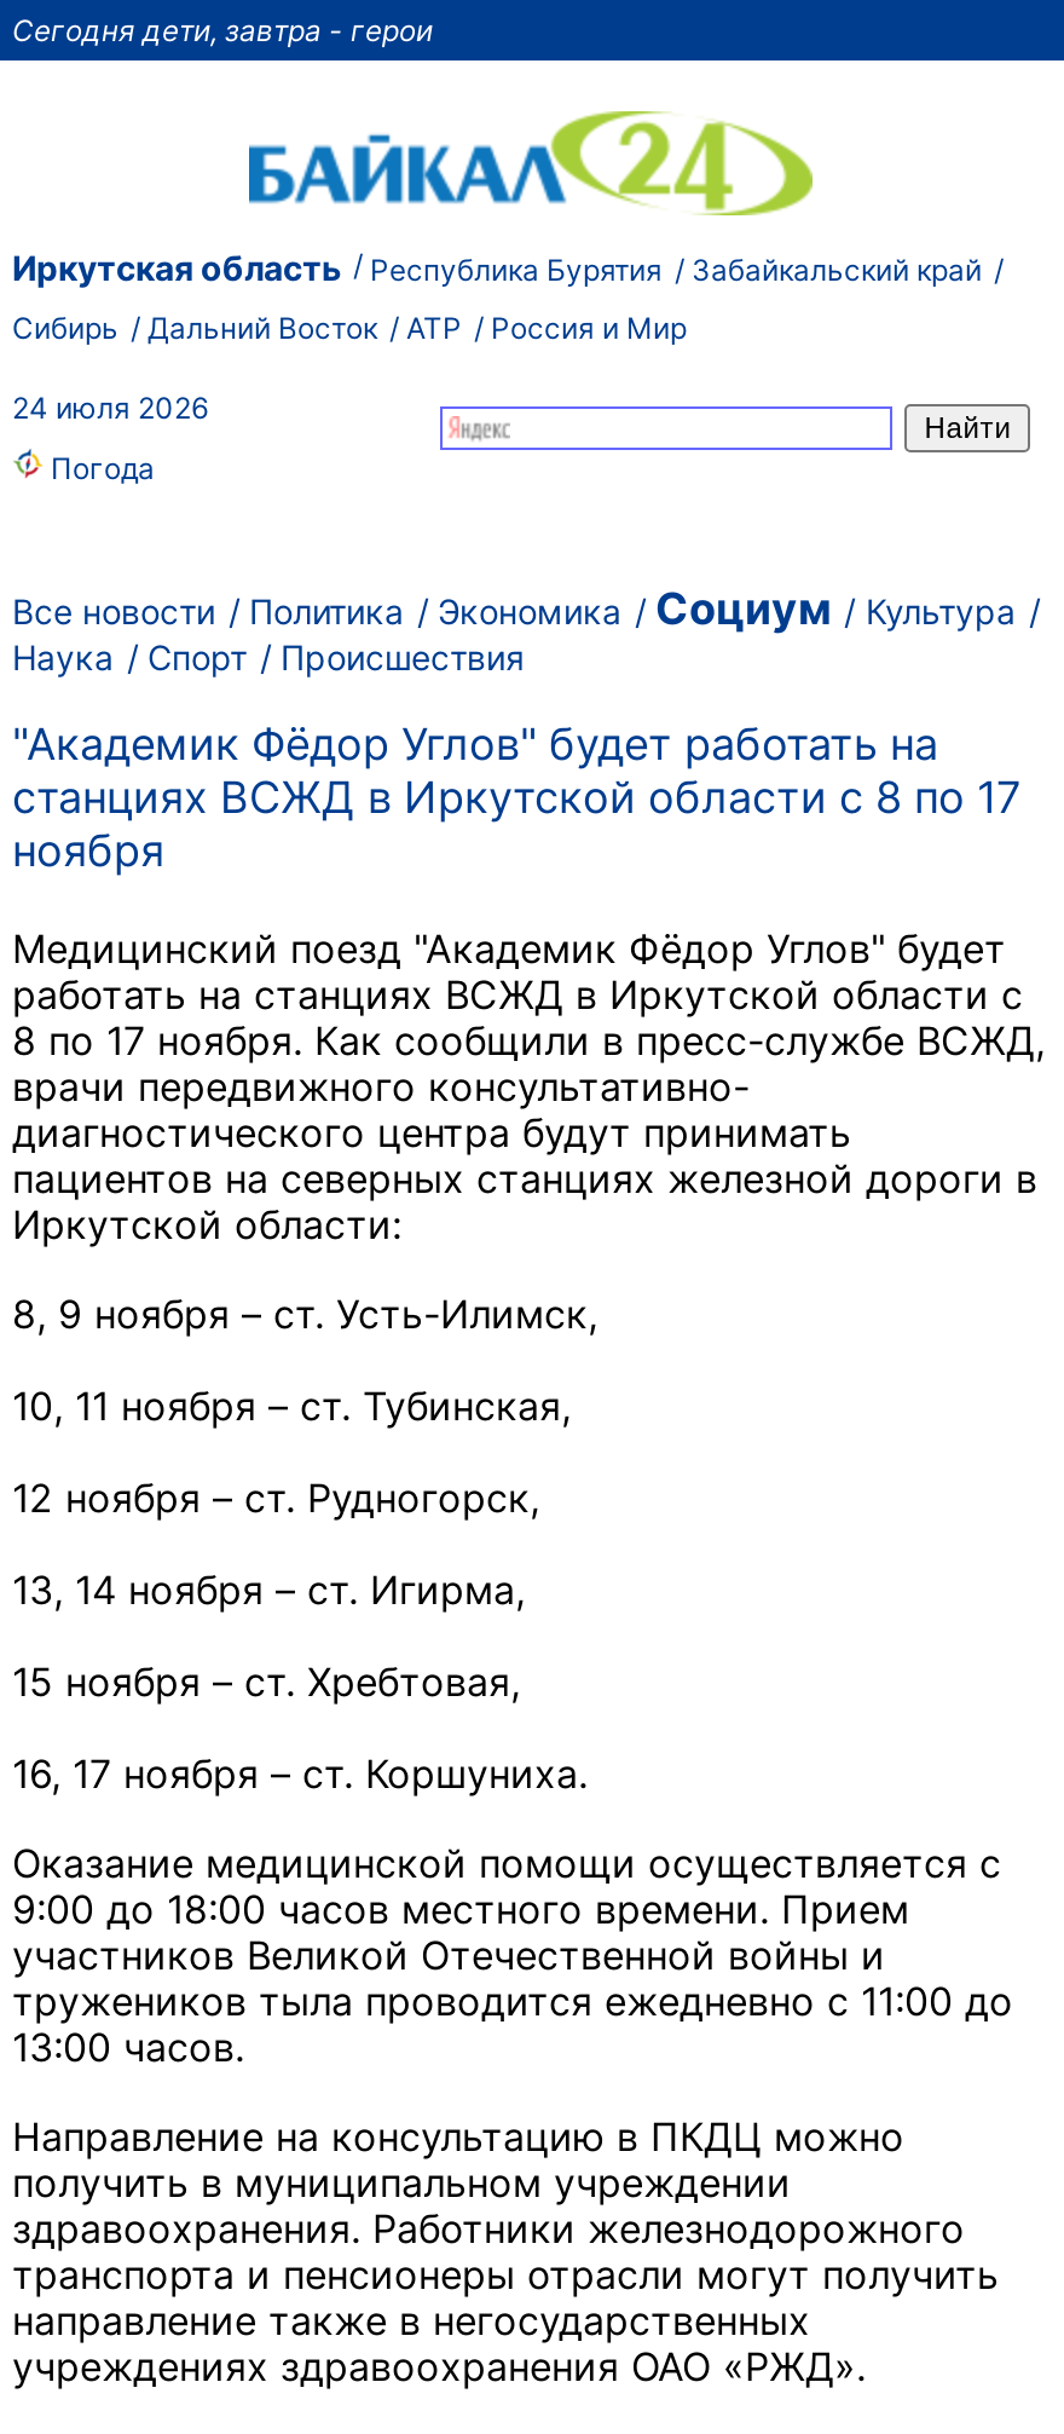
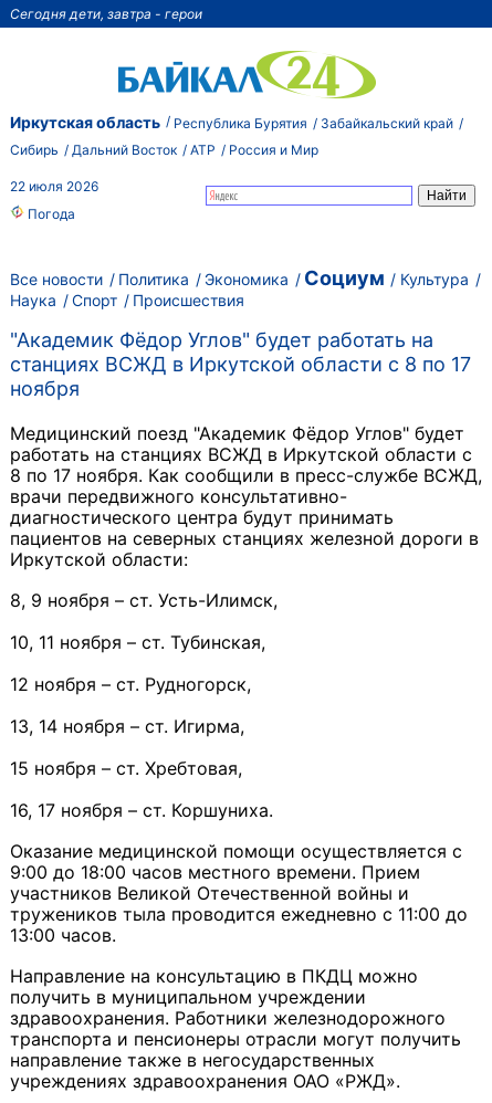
- 24 июля 2026
+ 22 июля 2026
